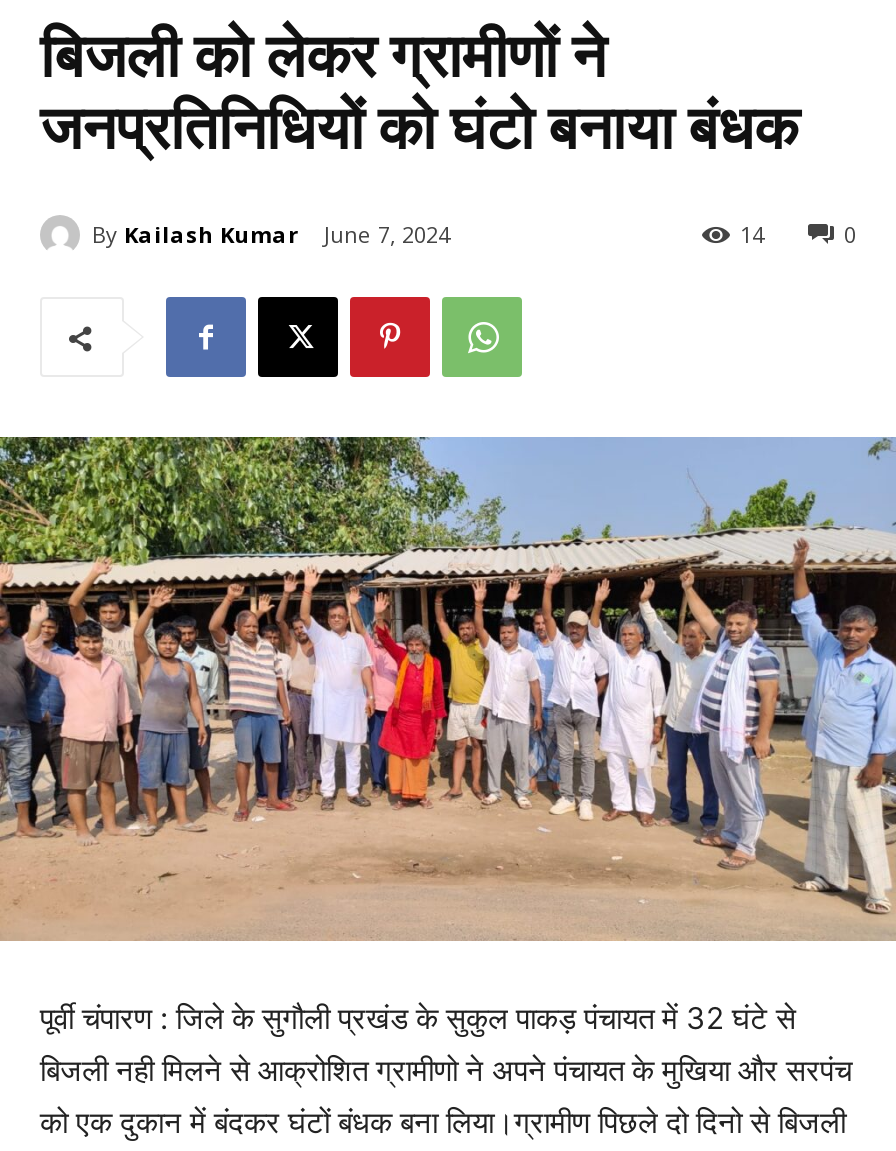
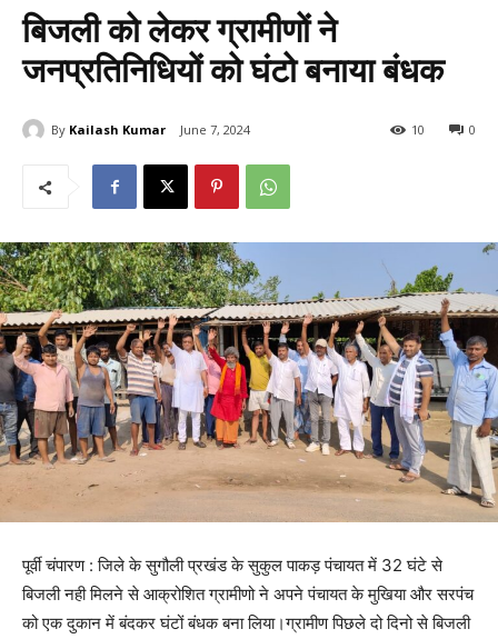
- 14
+ 10
